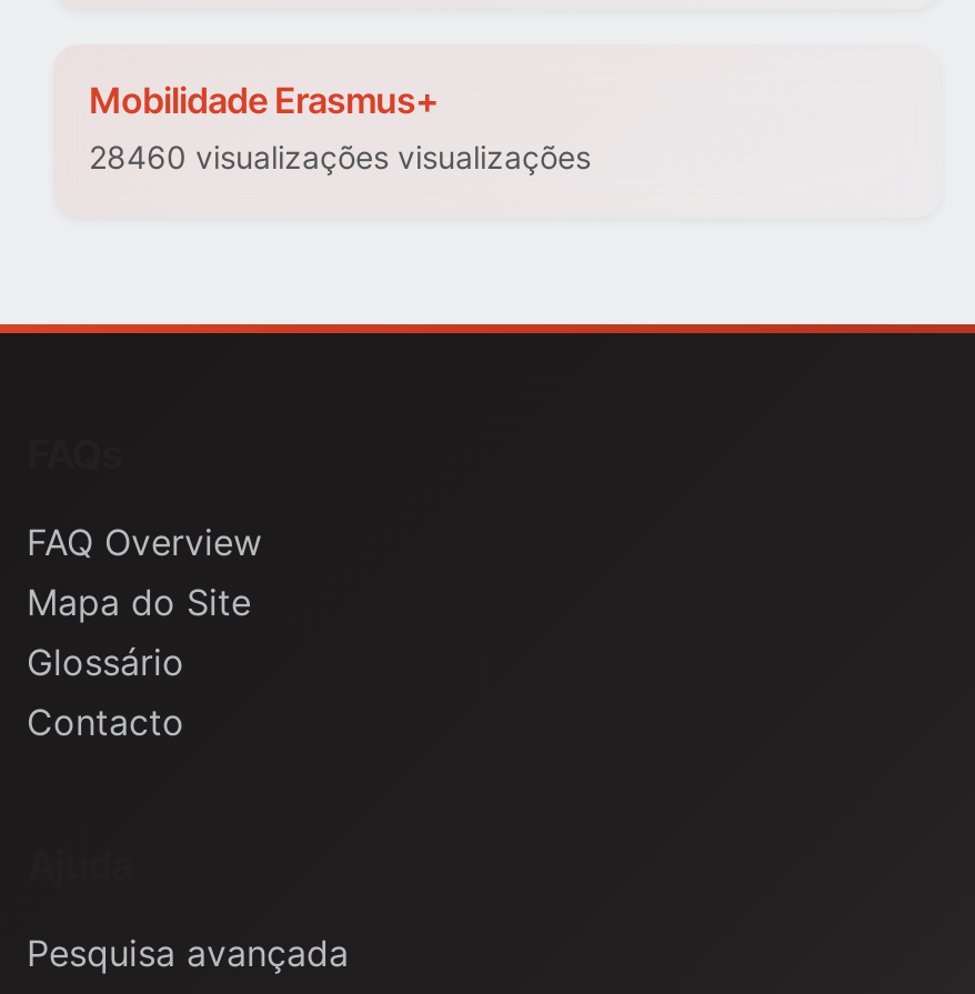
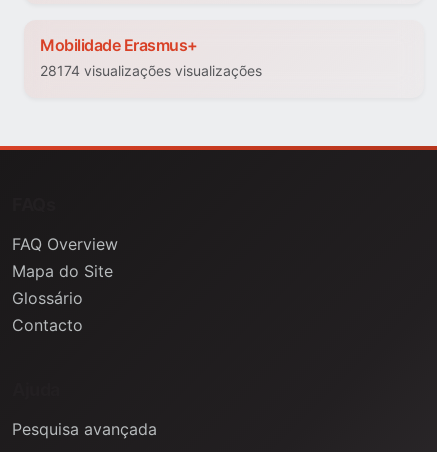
- 28460 visualizações visualizações
+ 28174 visualizações visualizações
